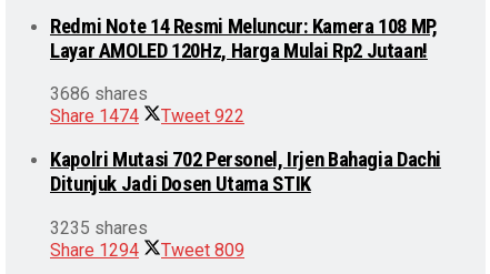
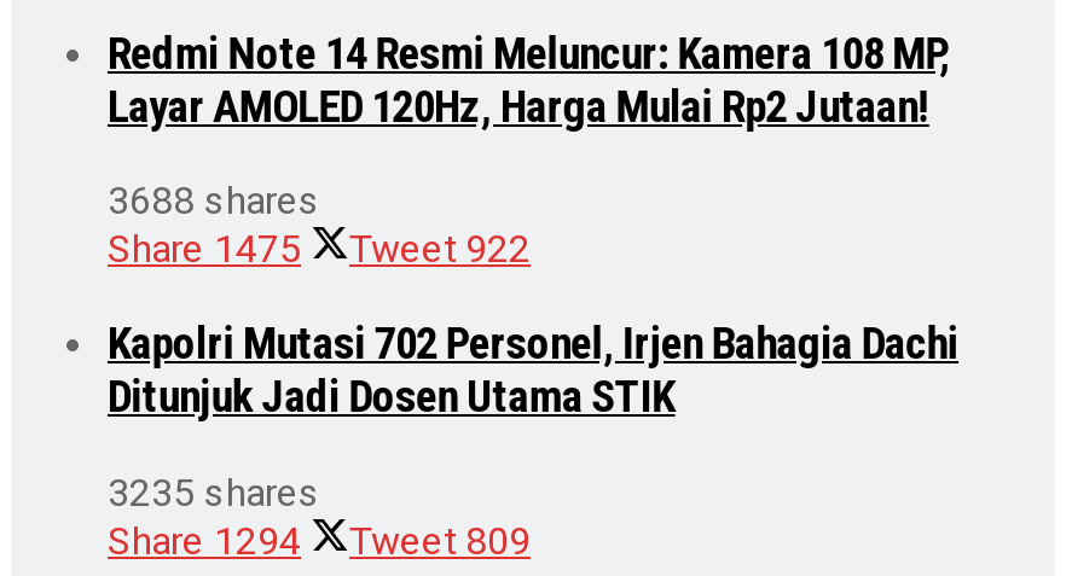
- 3686 shares
+ 3688 shares

- Share 1474 Tweet 922
+ Share 1475 Tweet 922
